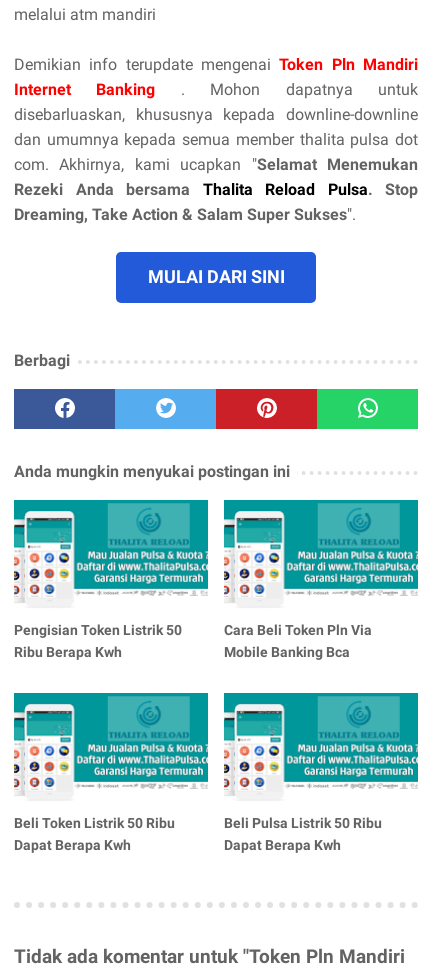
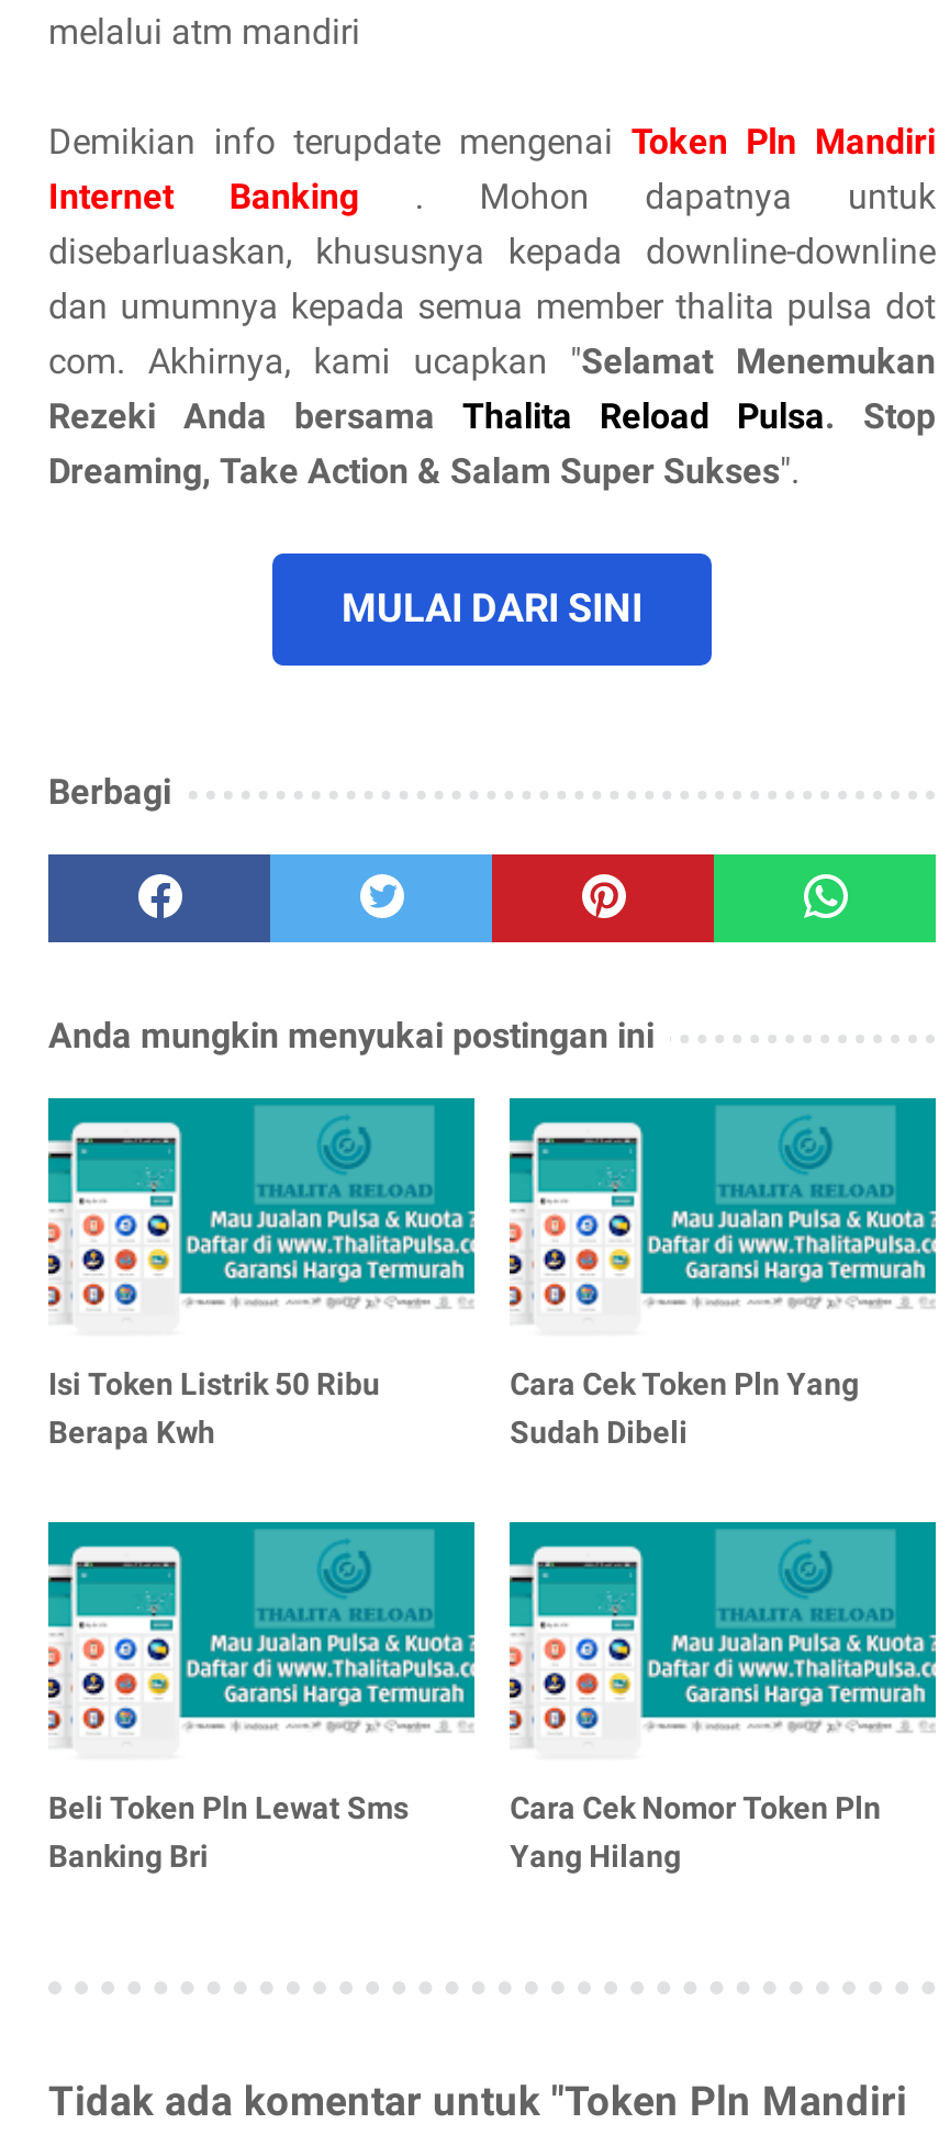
- Pengisian Token Listrik 50
- Ribu Berapa Kwh
+ Isi Token Listrik 50 Ribu
+ Berapa Kwh

- Cara Beli Token Pln Via
- Mobile Banking Bca
+ Cara Cek Token Pln Yang
+ Sudah Dibeli

- Beli Token Listrik 50 Ribu
- Dapat Berapa Kwh
+ Beli Token Pln Lewat Sms
+ Banking Bri

- Beli Pulsa Listrik 50 Ribu
- Dapat Berapa Kwh
+ Cara Cek Nomor Token Pln
+ Yang Hilang
